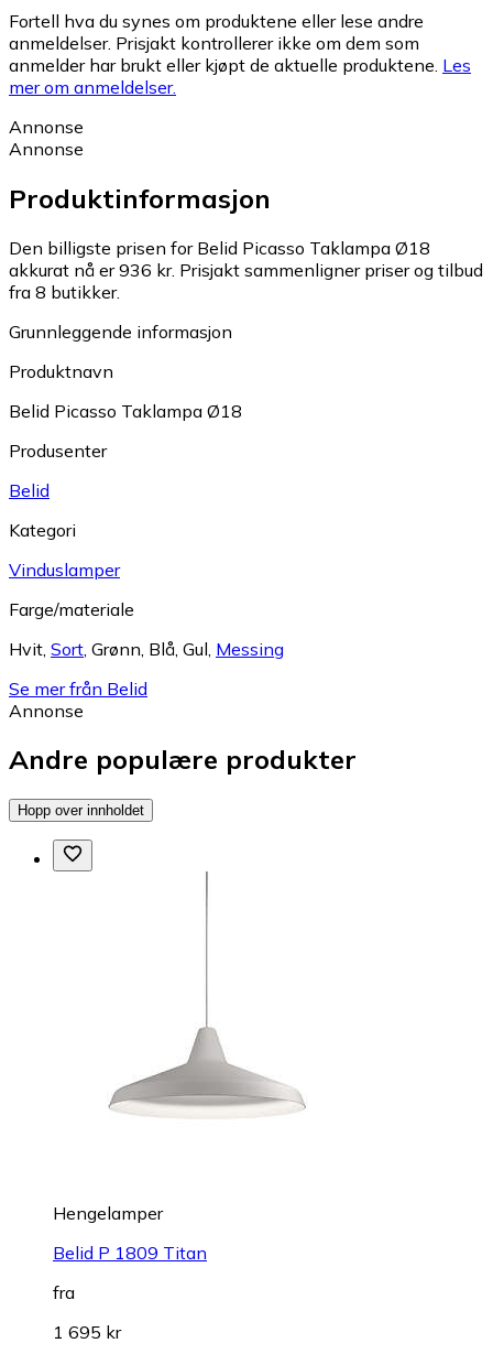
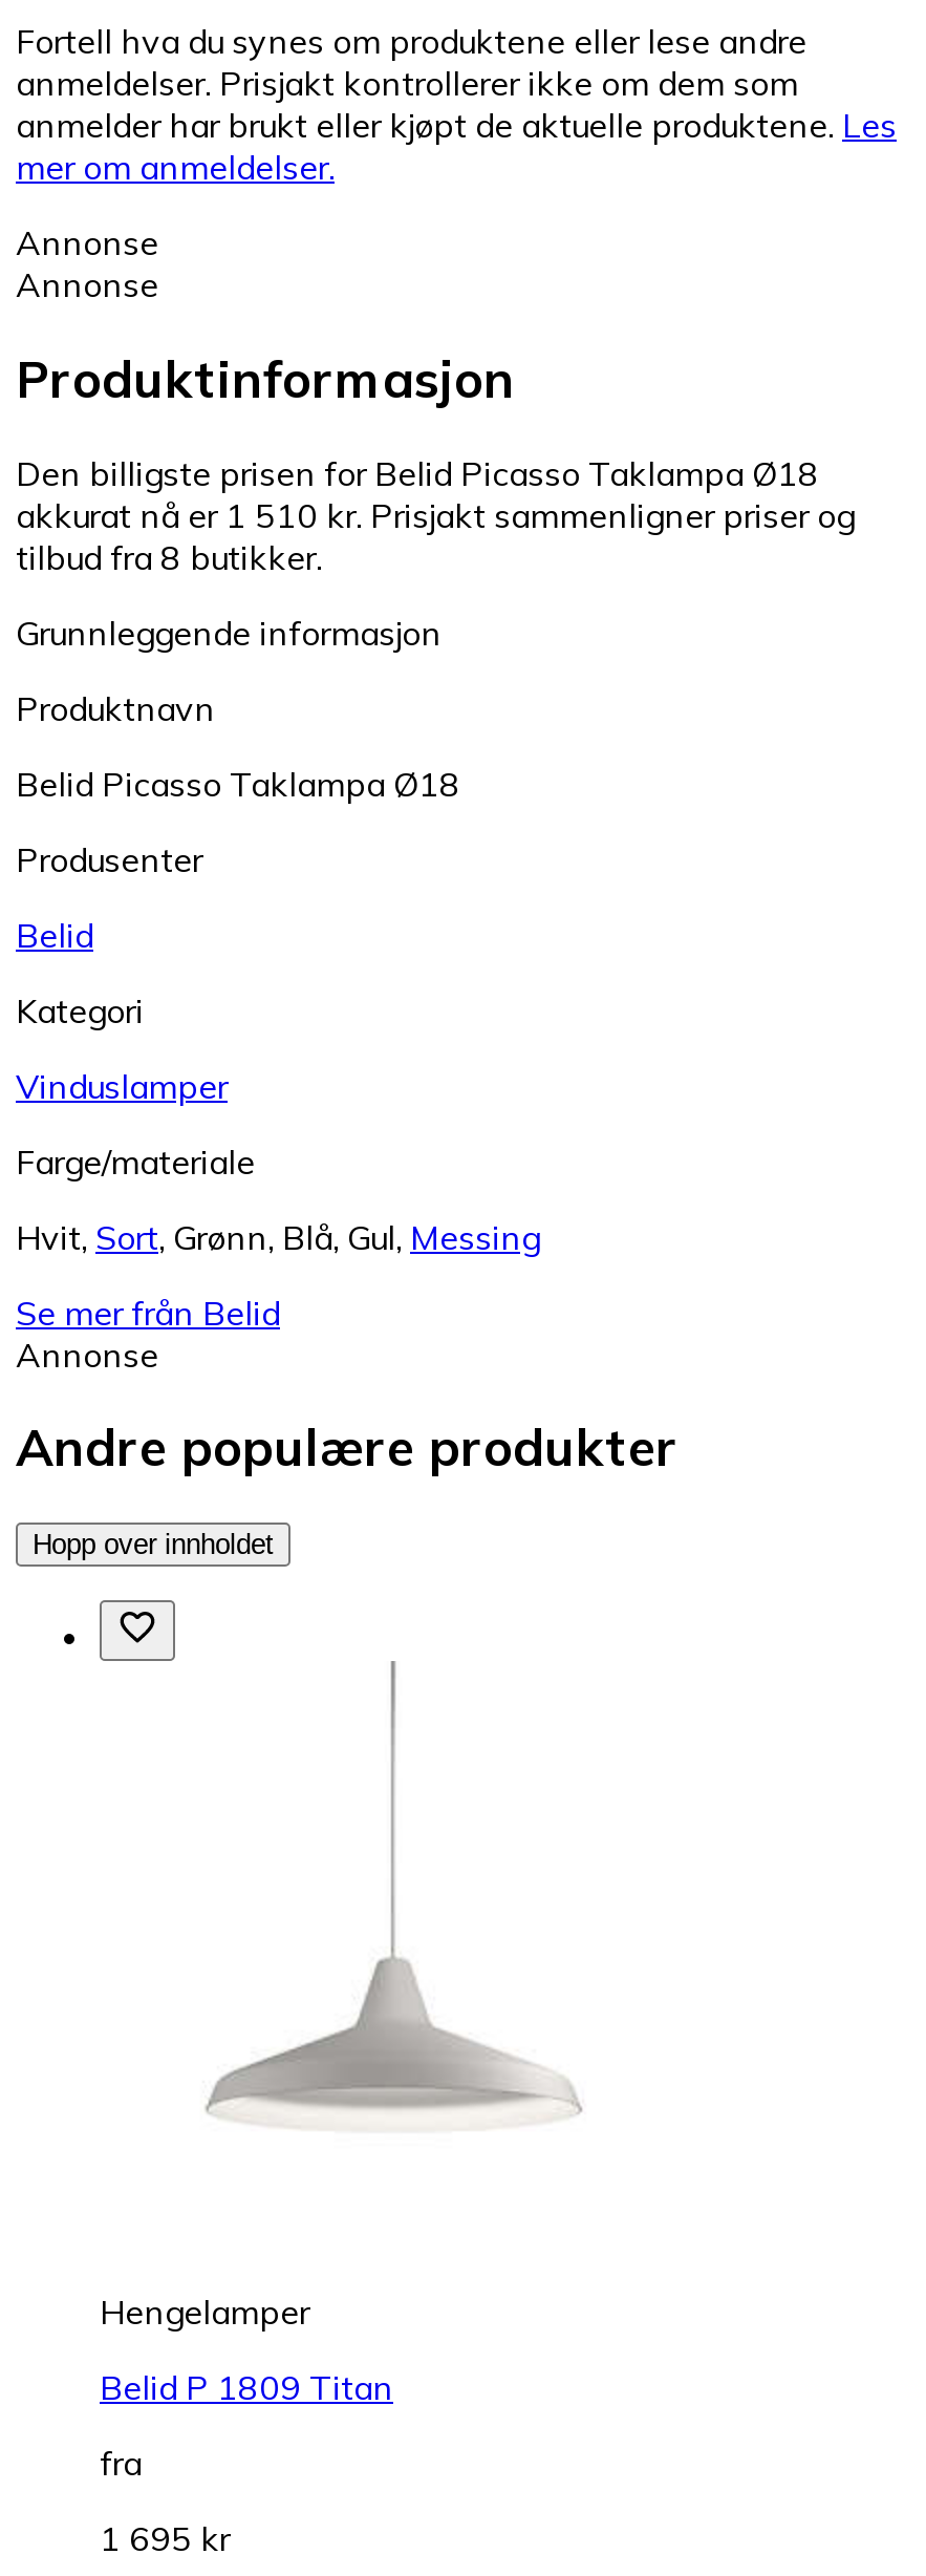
- akkurat nå er 936 kr. Prisjakt sammenligner priser og tilbud
- fra 8 butikker.
+ akkurat nå er 1 510 kr. Prisjakt sammenligner priser og
+ tilbud fra 8 butikker.
